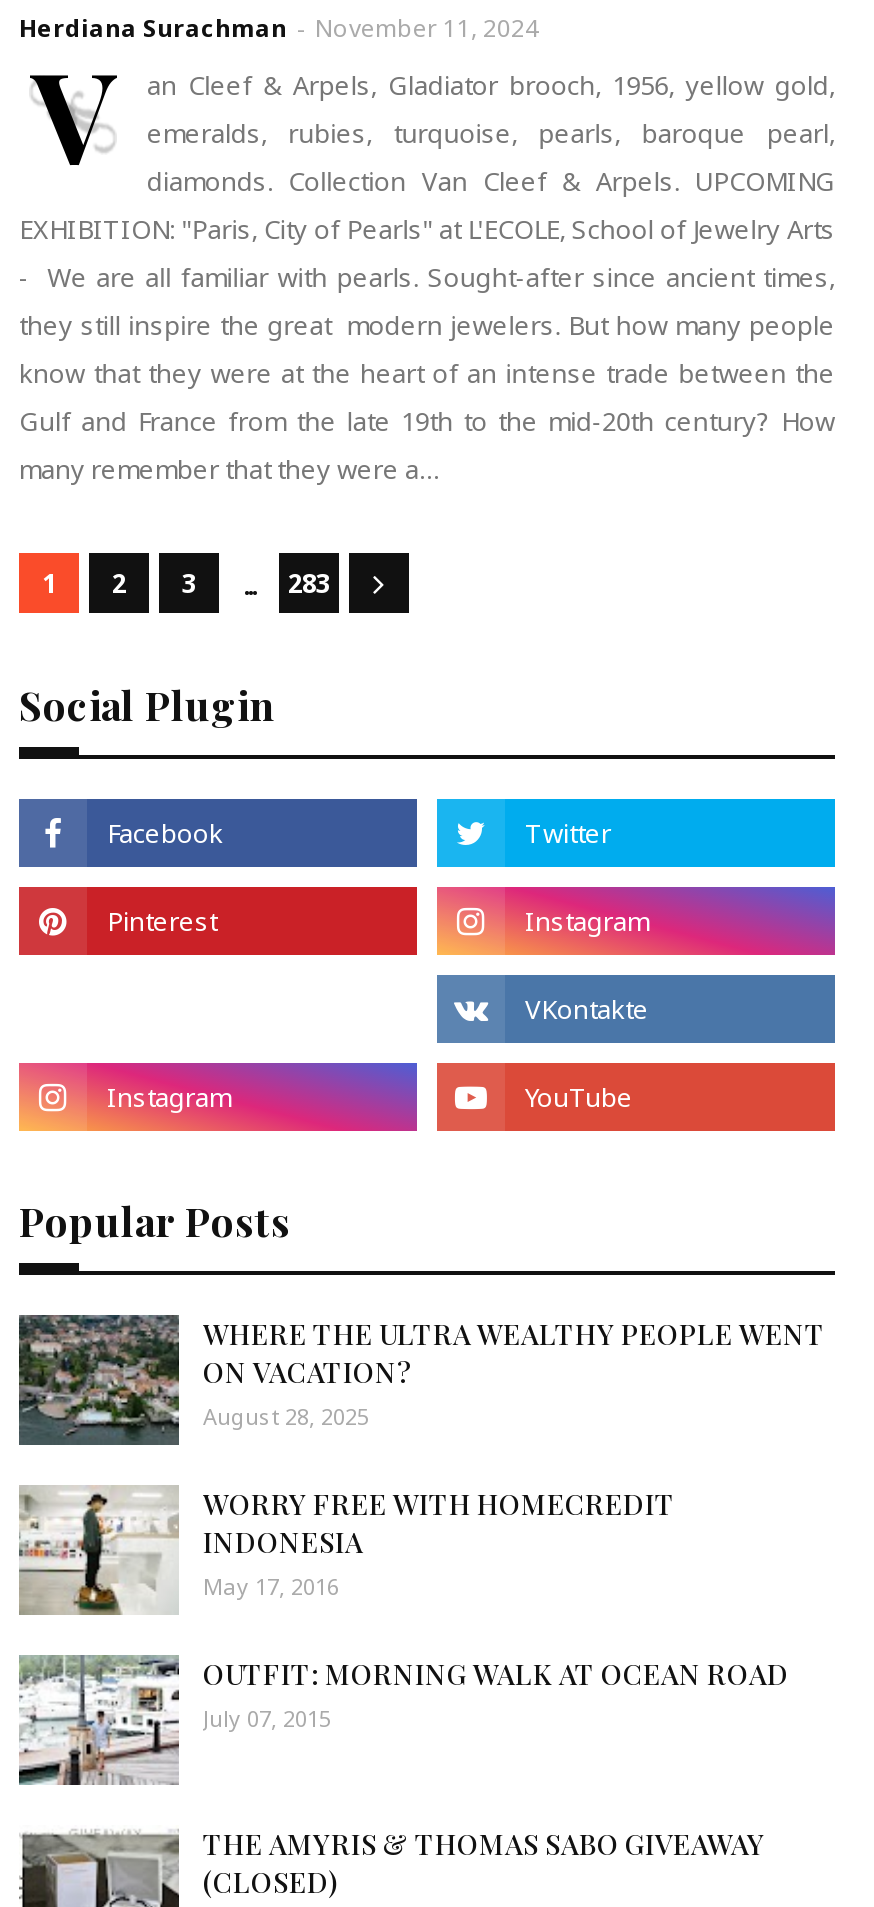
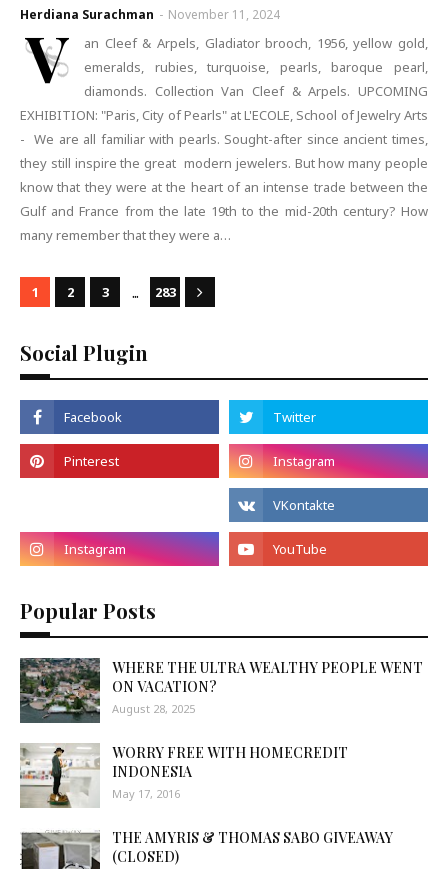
- [image]
- OUTFIT: MORNING WALK AT OCEAN ROAD
- July 07, 2015
